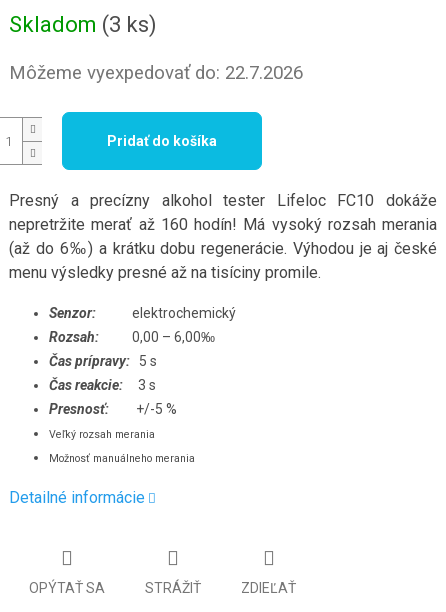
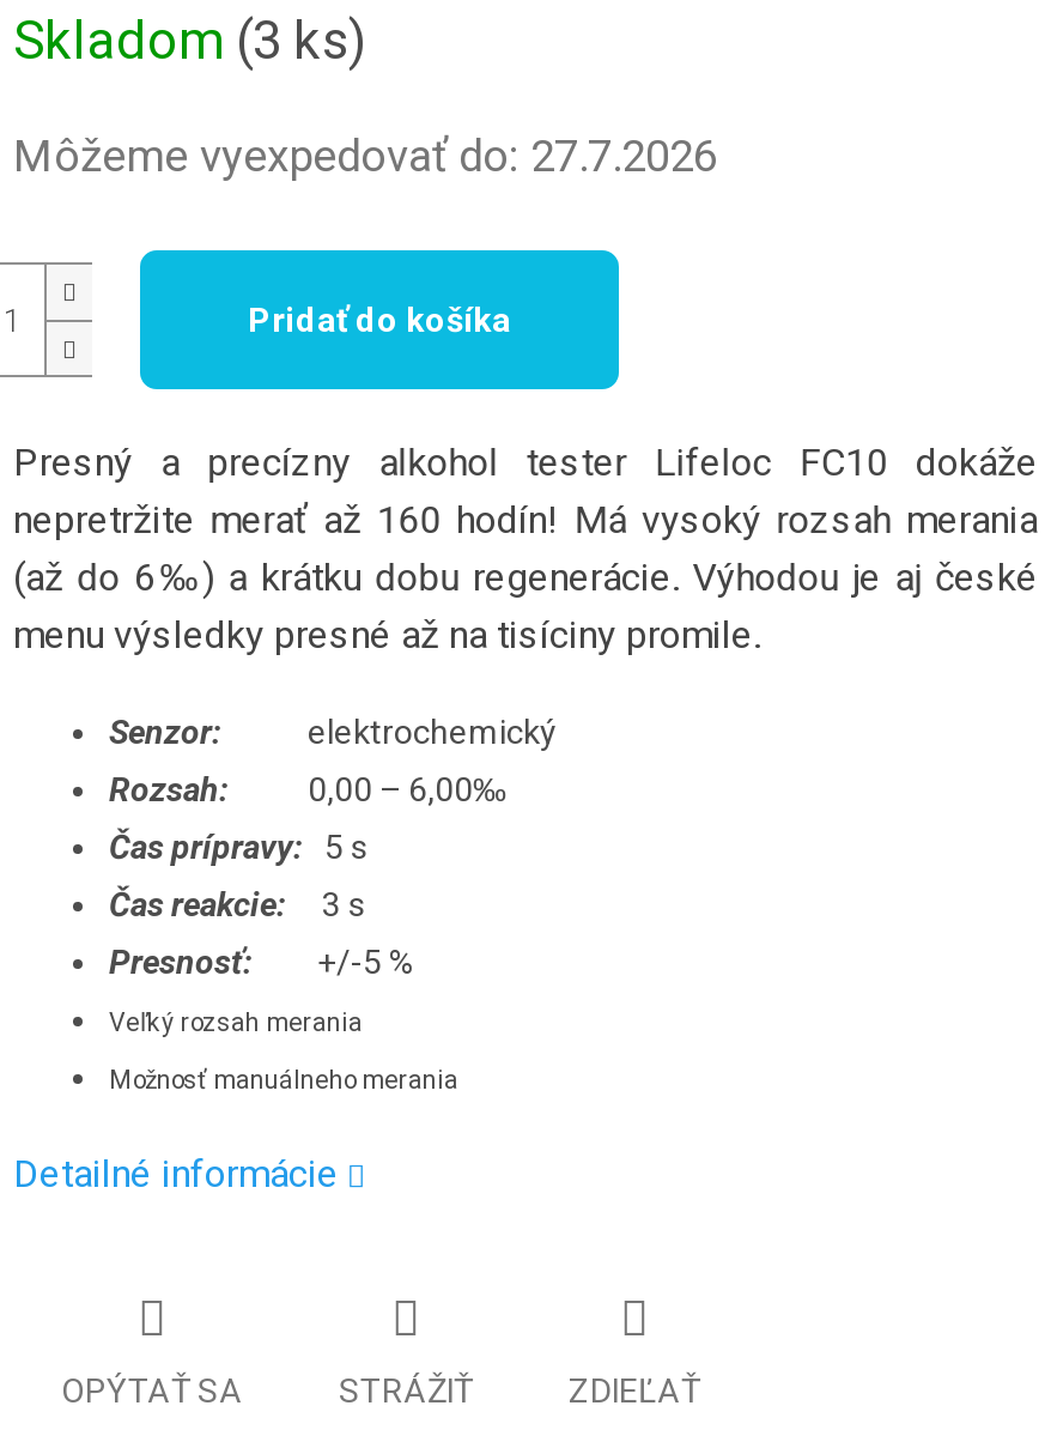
- Môžeme vyexpedovať do: 22.7.2026
+ Môžeme vyexpedovať do: 27.7.2026
